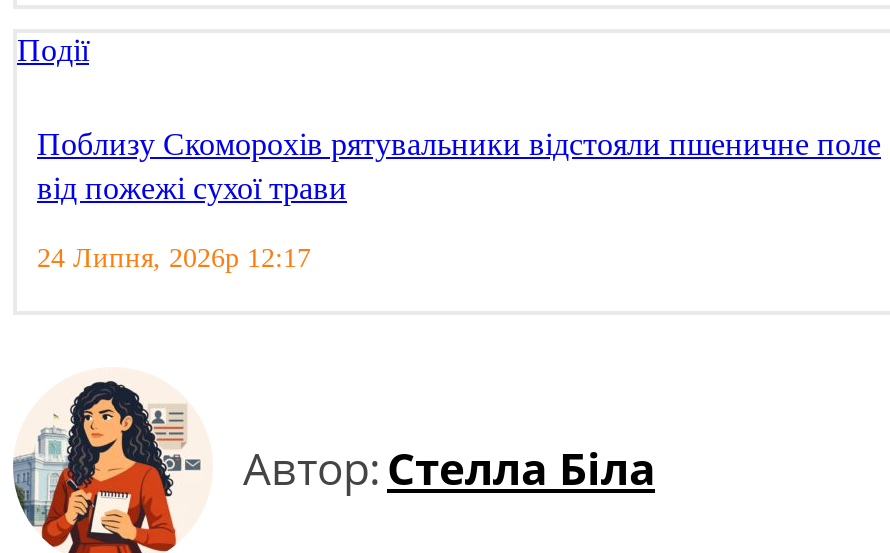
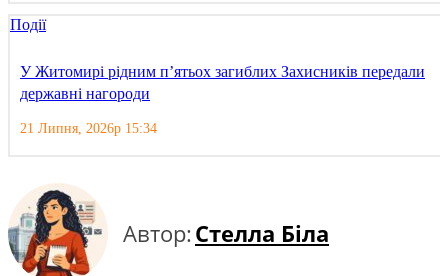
- Поблизу Скоморохів рятувальники відстояли пшеничне поле
- від пожежі сухої трави
+ У Житомирі рідним п’ятьох загиблих Захисників передали
+ державні нагороди

- 24 Липня, 2026р 12:17
+ 21 Липня, 2026р 15:34
